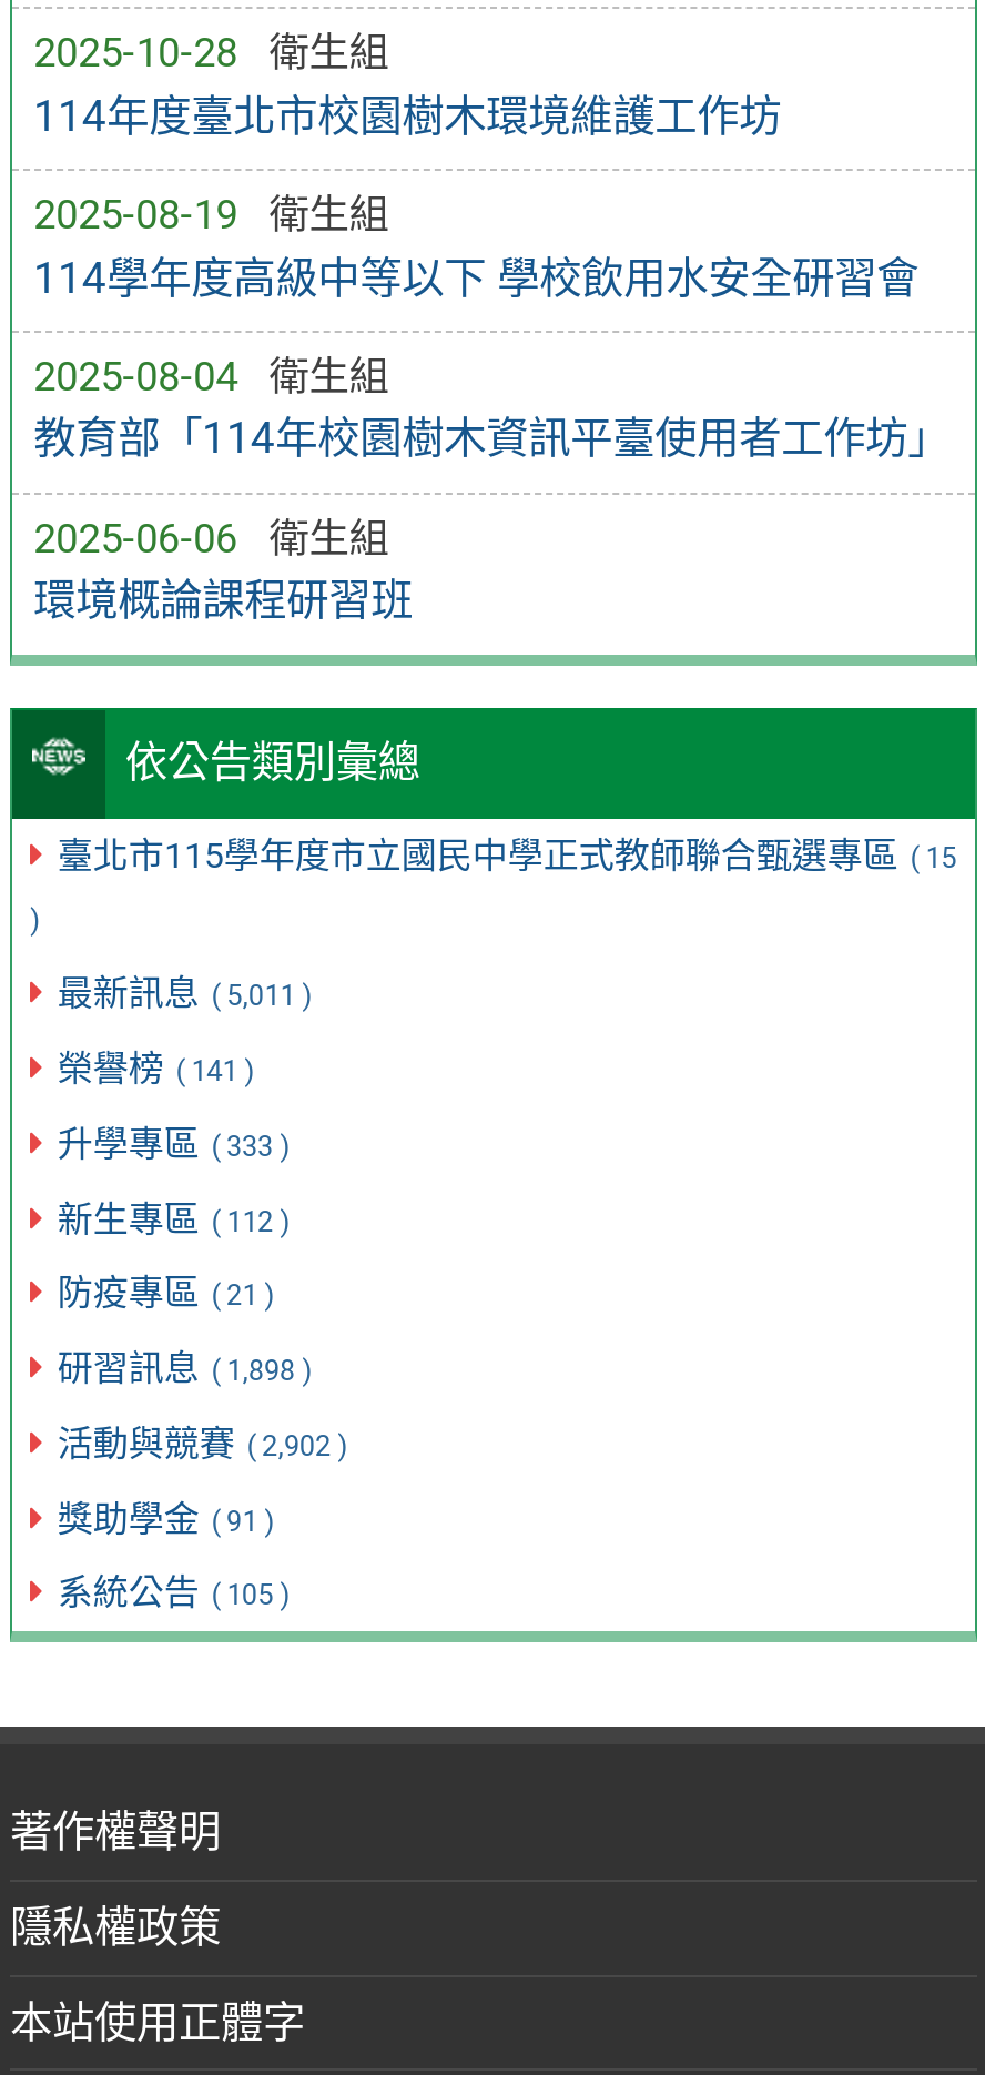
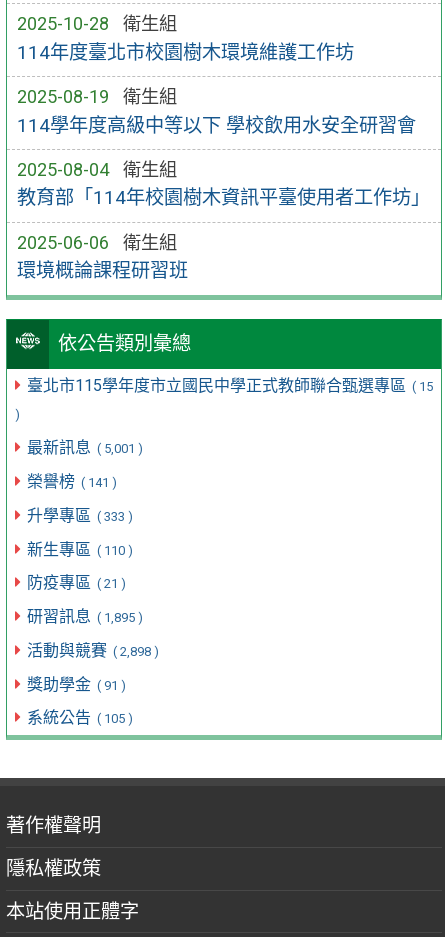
- 最新訊息 ( 5,011 )
+ 最新訊息 ( 5,001 )

- 新生專區 ( 112 )
+ 新生專區 ( 110 )

- 研習訊息 ( 1,898 )
+ 研習訊息 ( 1,895 )

- 活動與競賽 ( 2,902 )
+ 活動與競賽 ( 2,898 )
